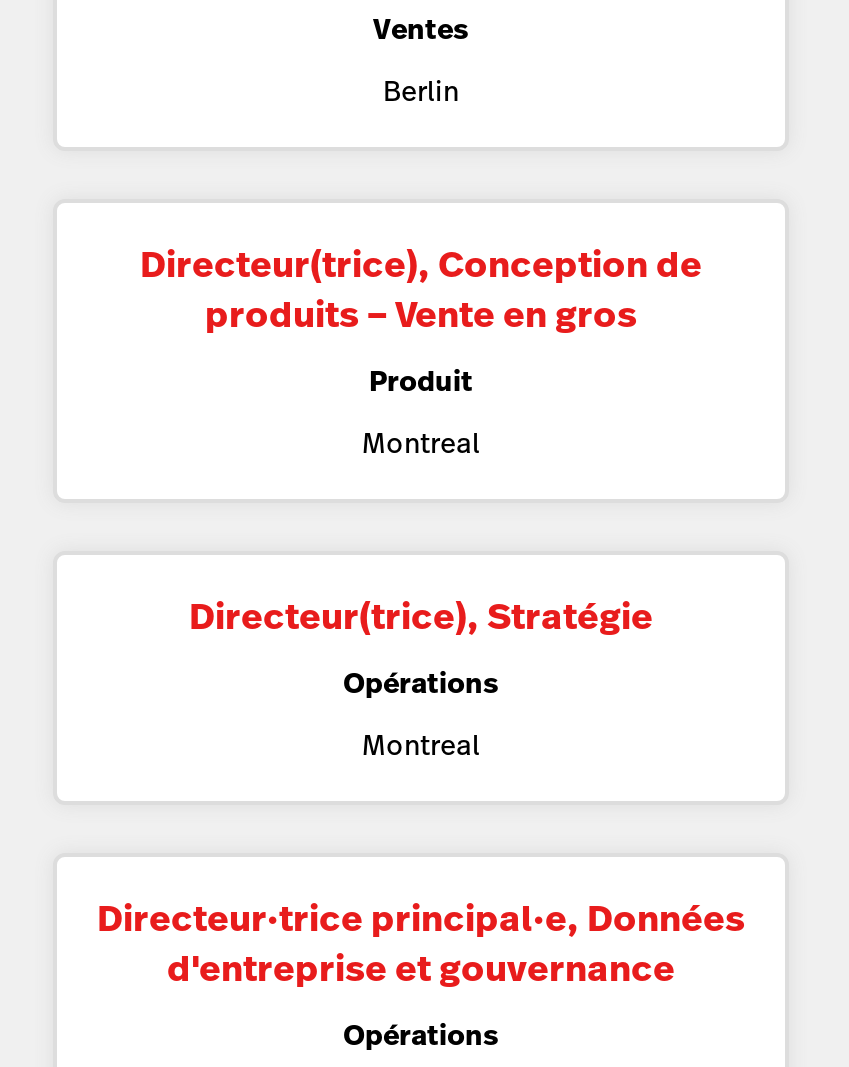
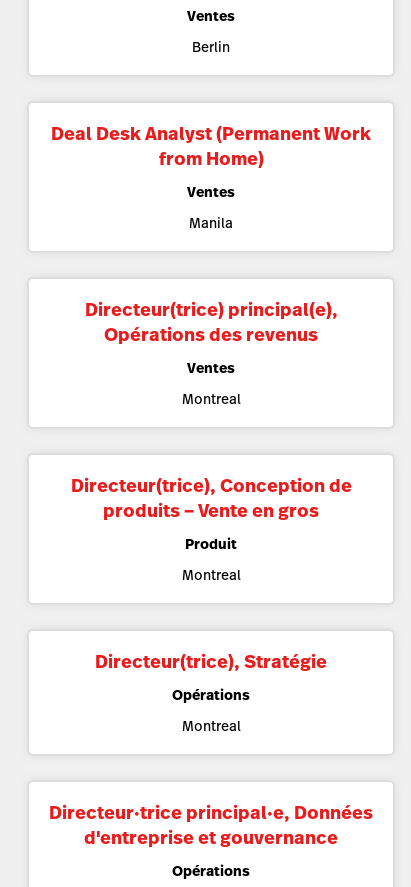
+ Deal Desk Analyst (Permanent Work
+ from Home)
+ Ventes
+ Manila

+ Directeur(trice) principal(e),
+ Opérations des revenus
+ Ventes
+ Montreal
